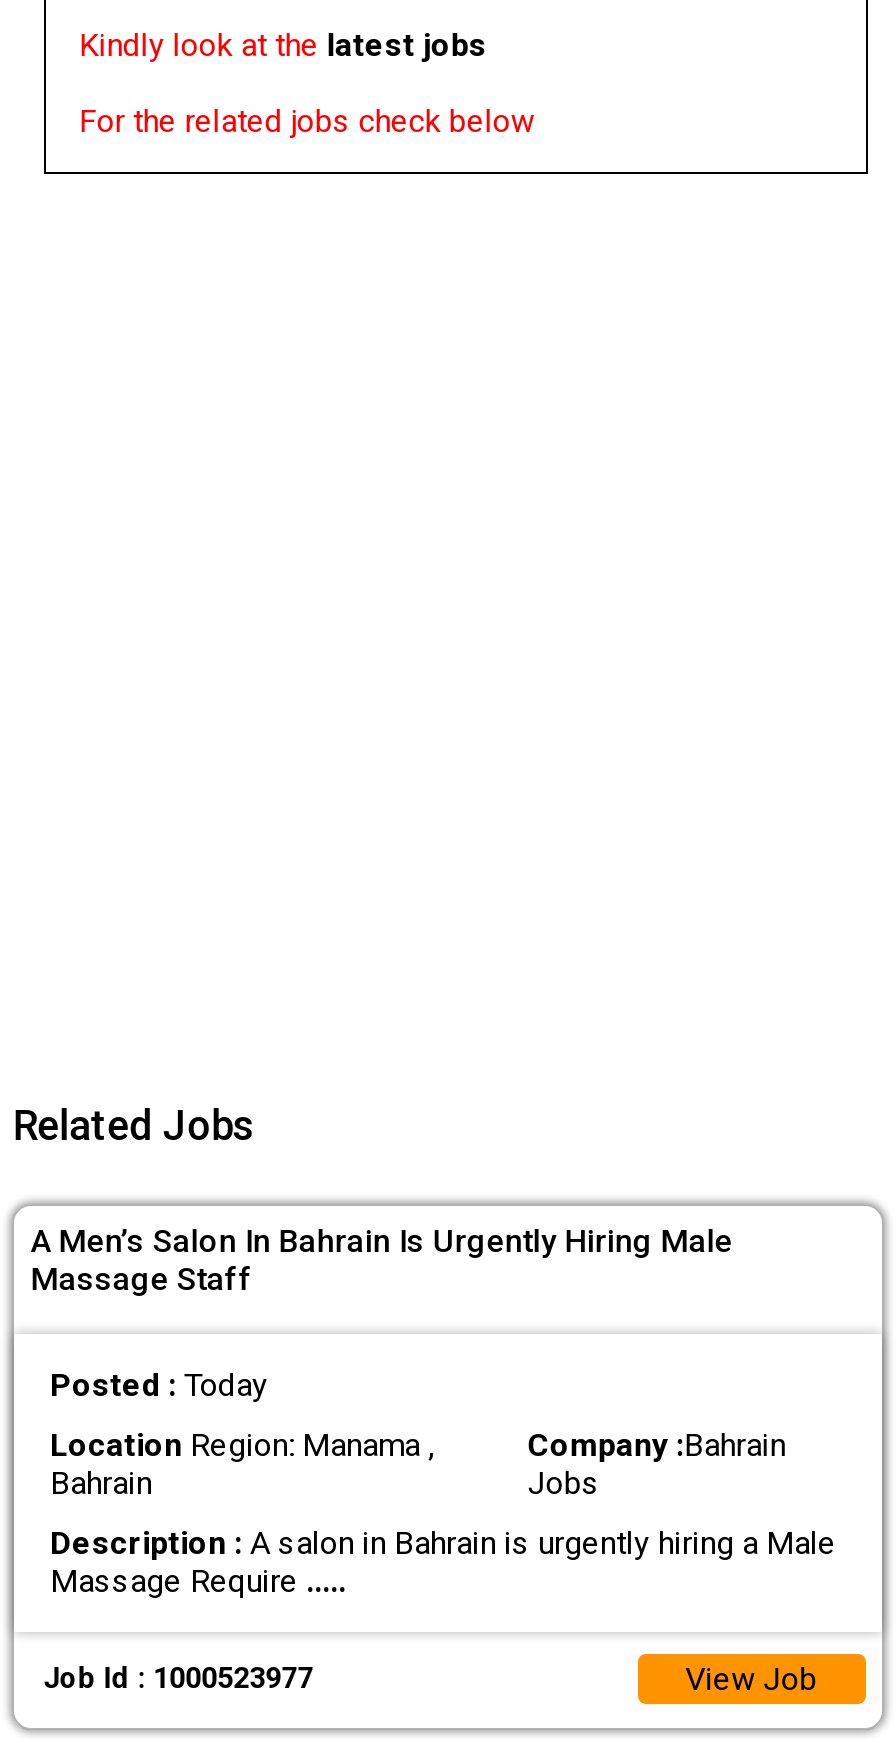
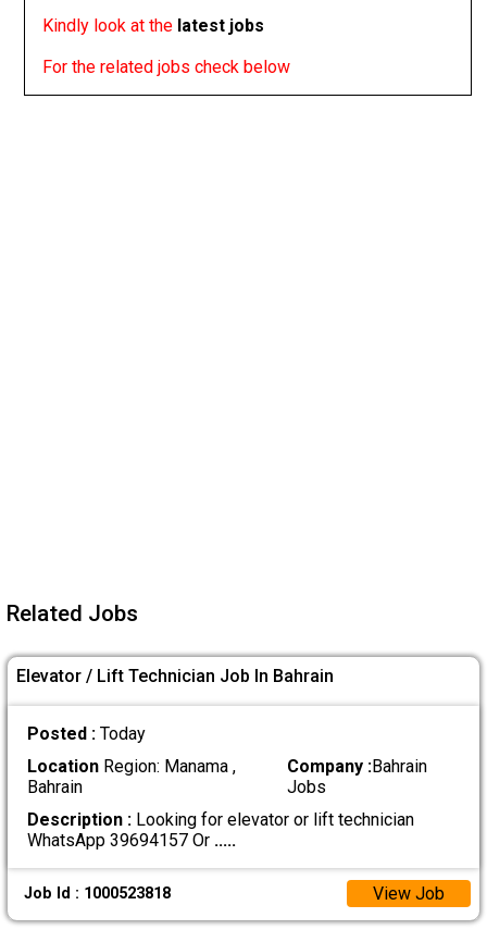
- A Men’s Salon In Bahrain Is Urgently Hiring Male
- Massage Staff
+ Elevator / Lift Technician Job In Bahrain

- Description : A salon in Bahrain is urgently hiring a Male
- Massage Require.....
+ Description : Looking for elevator or lift technician
+ WhatsApp 39694157 Or.....

- Job Id : 1000523977
+ Job Id : 1000523818
